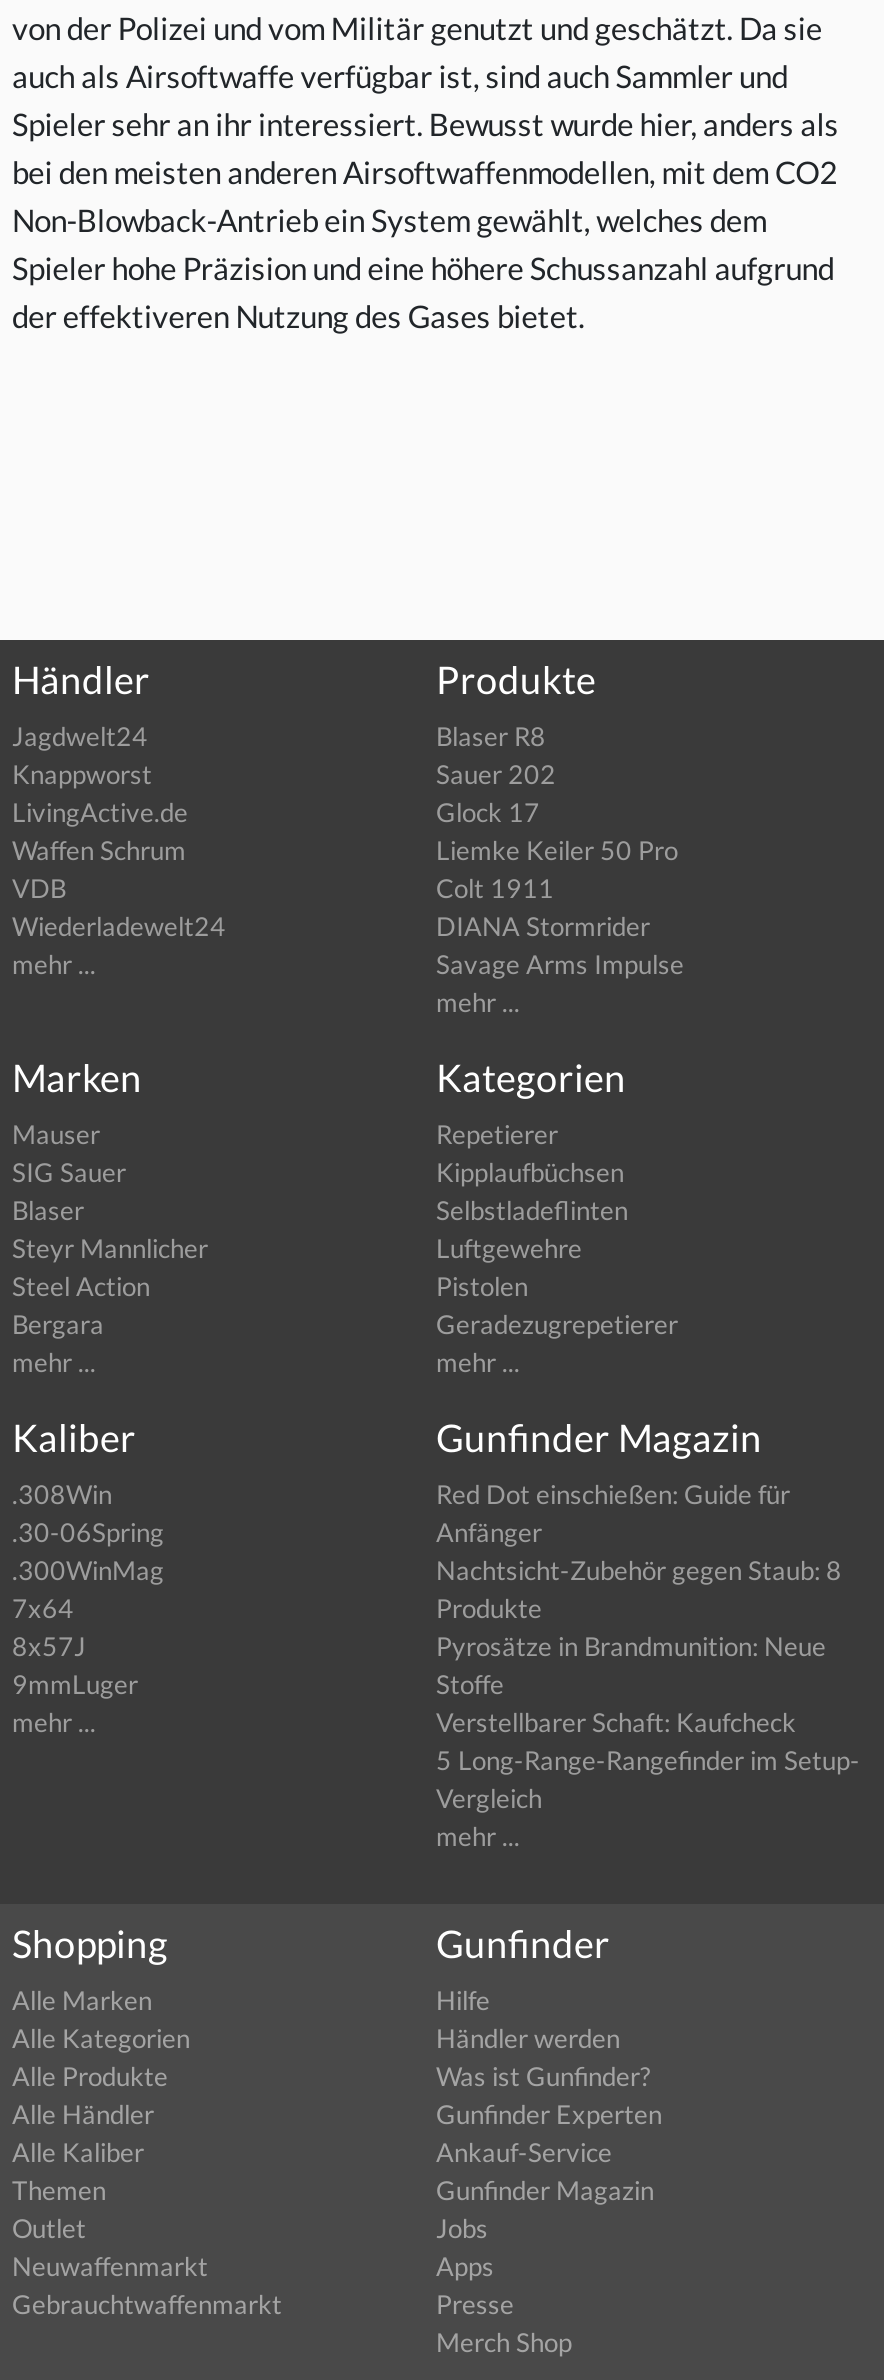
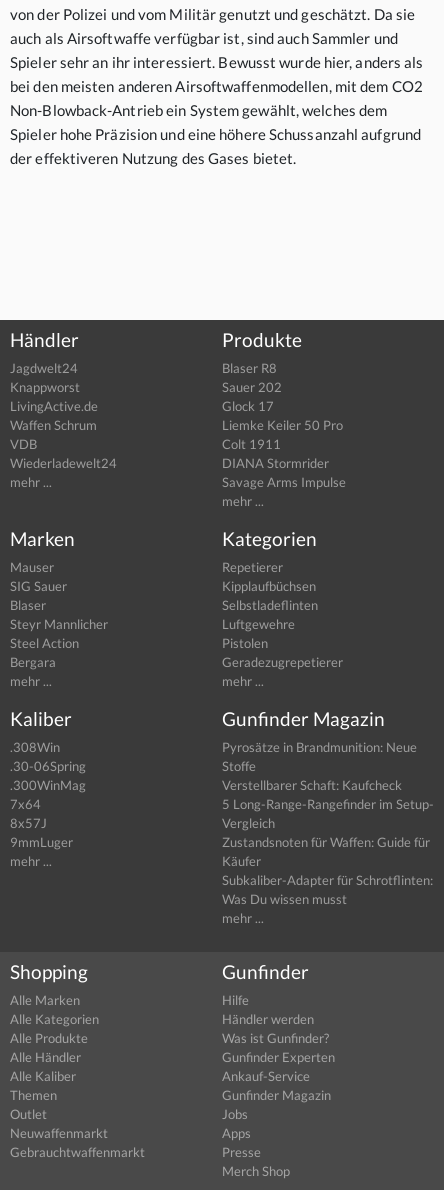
- Red Dot einschießen: Guide für
- Anfänger
- Nachtsicht-Zubehör gegen Staub: 8
- Produkte

moved up: Pyrosätze in Brandmunition: Neue | Stoffe | Verstellbarer Schaft: Kaufcheck | 5 Long-Range-Rangefinder im Setup- | Vergleich

+ Zustandsnoten für Waffen: Guide für
+ Käufer
+ Subkaliber-Adapter für Schrotflinten:
+ Was Du wissen musst
